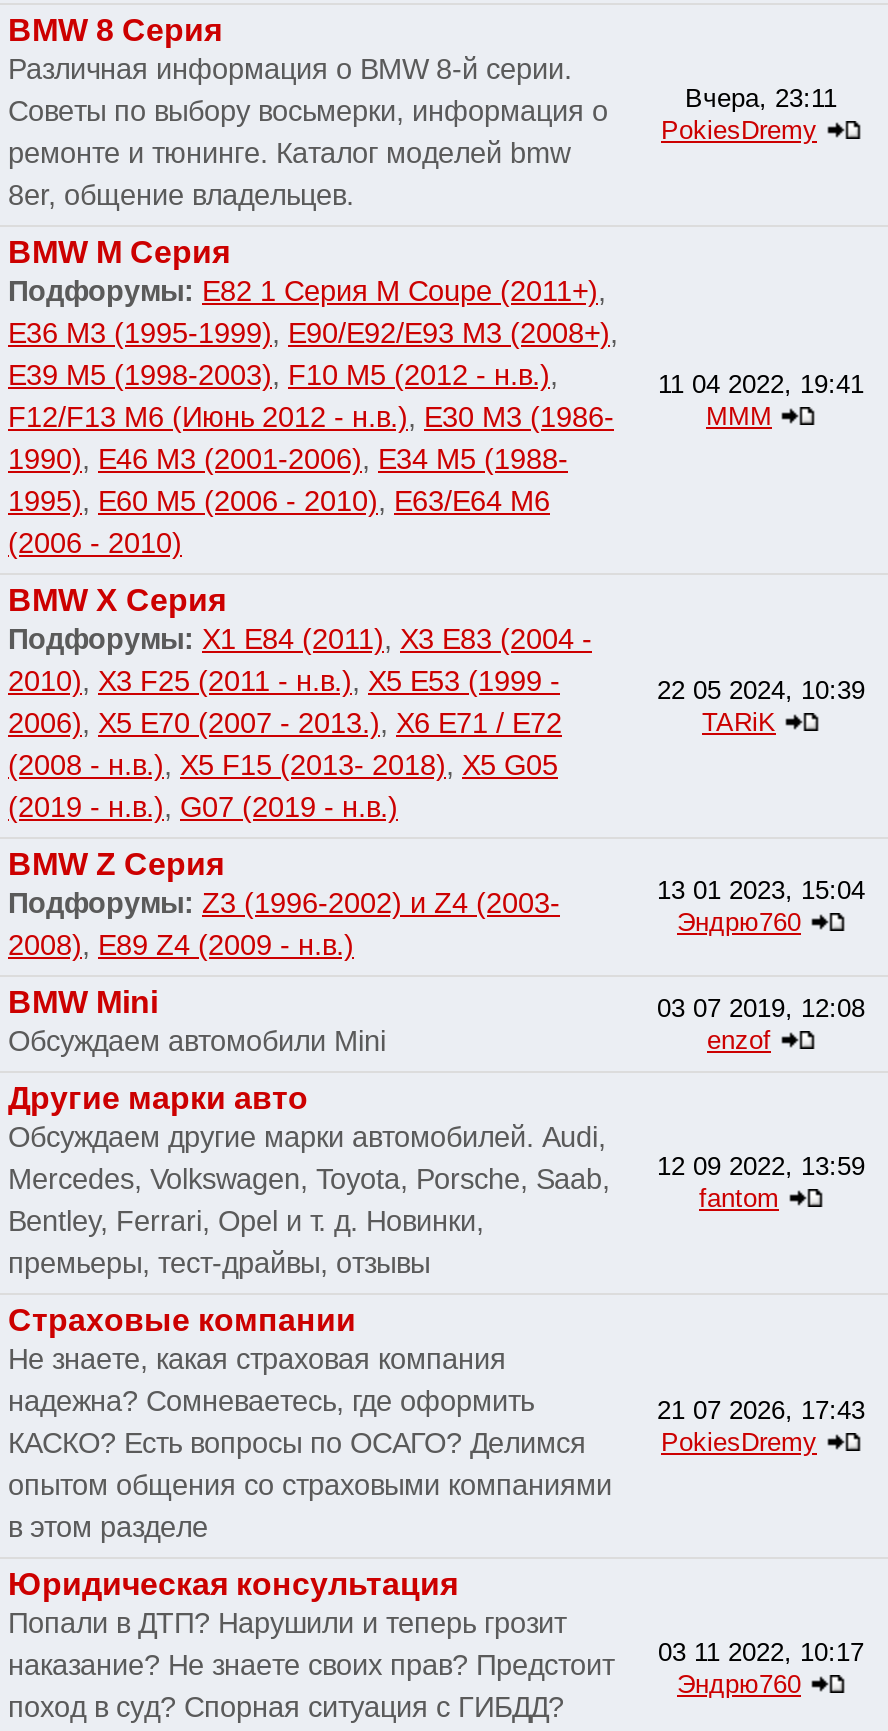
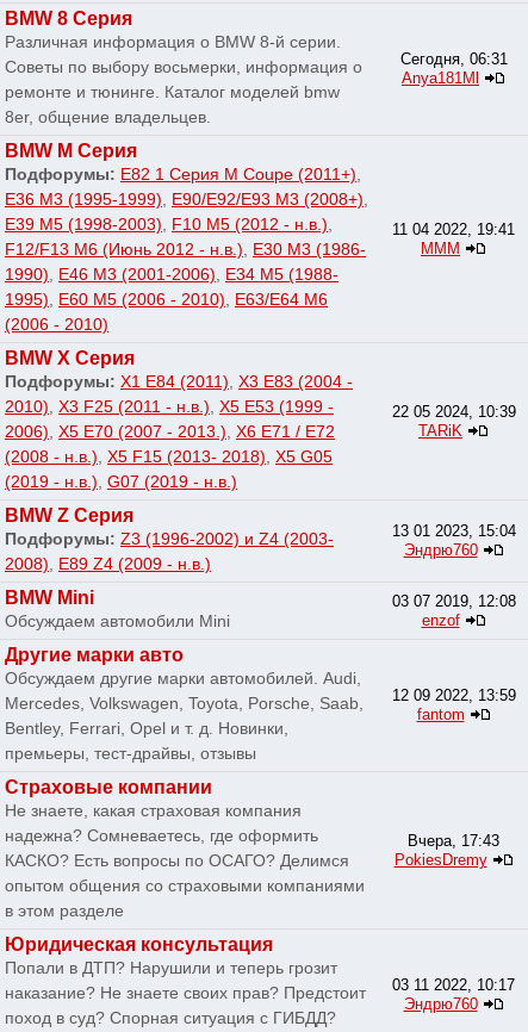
- Вчера, 23:11
- PokiesDremy
+ Сегодня, 06:31
+ Anya181Ml

- 21 07 2026, 17:43
+ Вчера, 17:43
